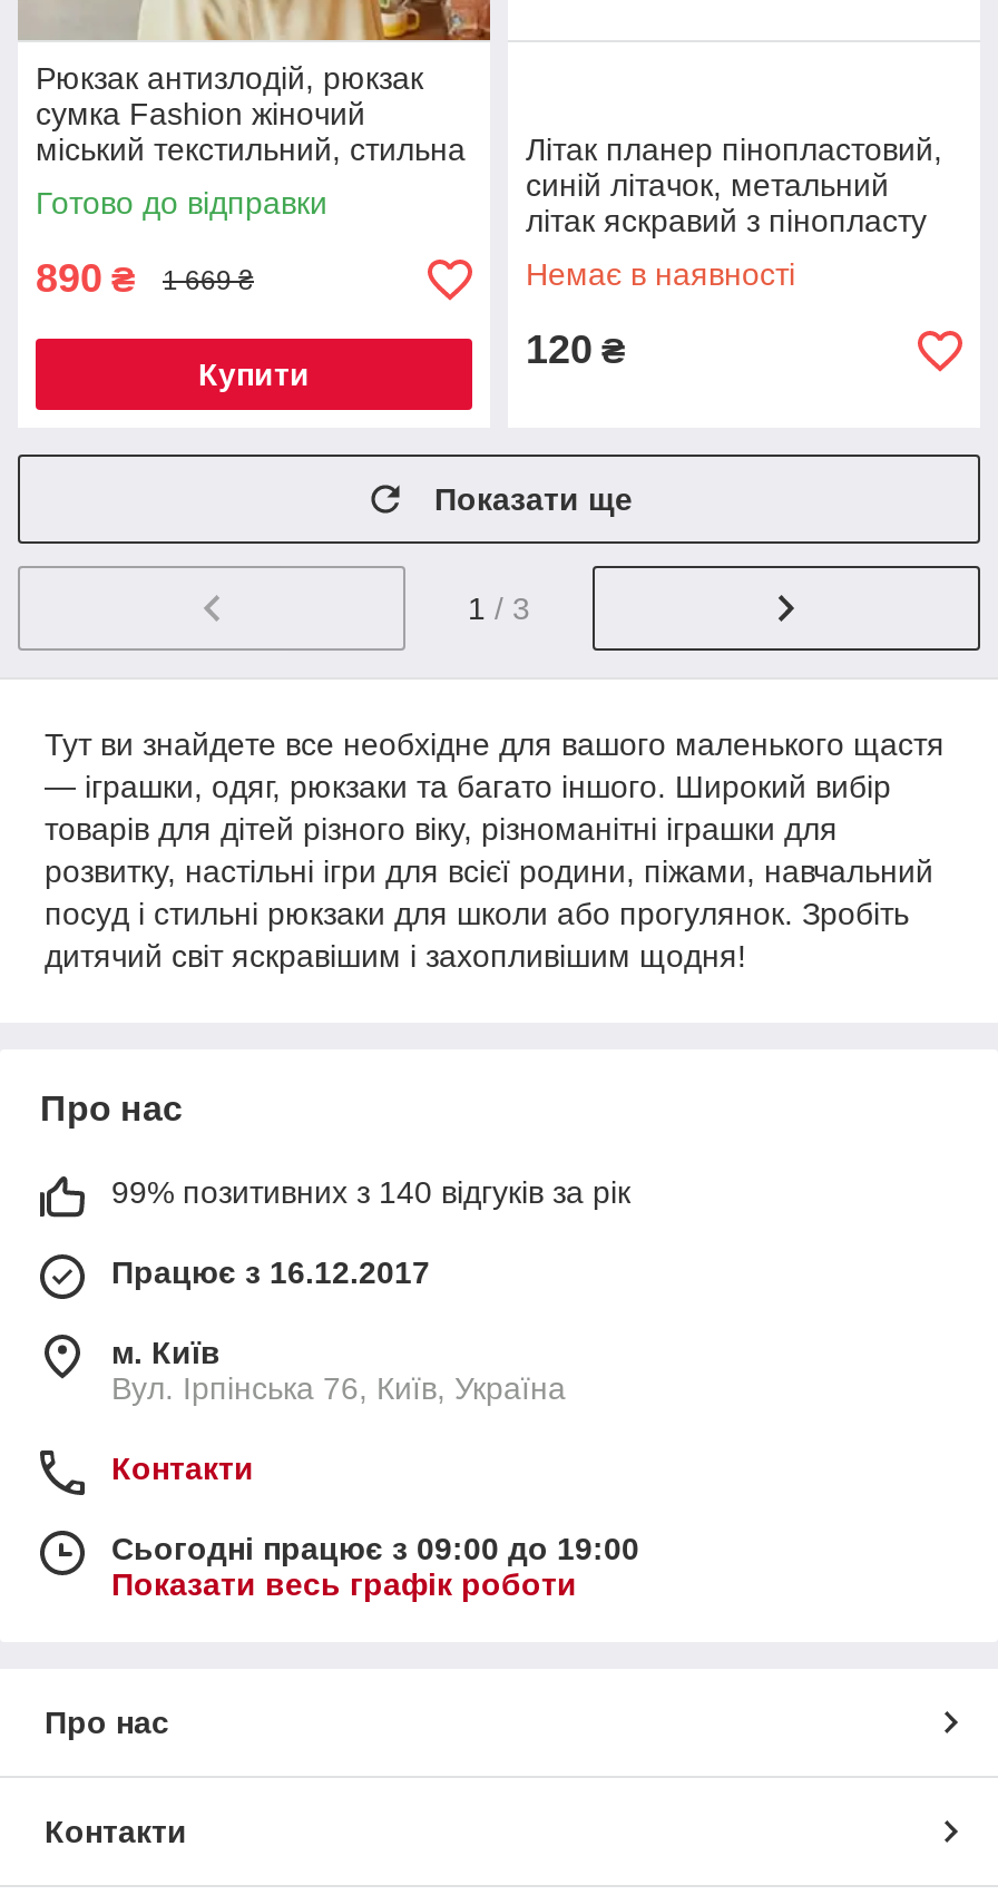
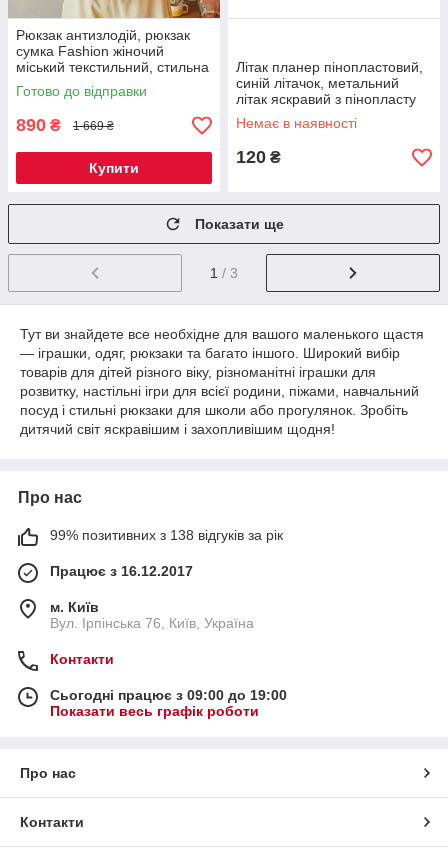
- 99% позитивних з 140 відгуків за рік
+ 99% позитивних з 138 відгуків за рік
